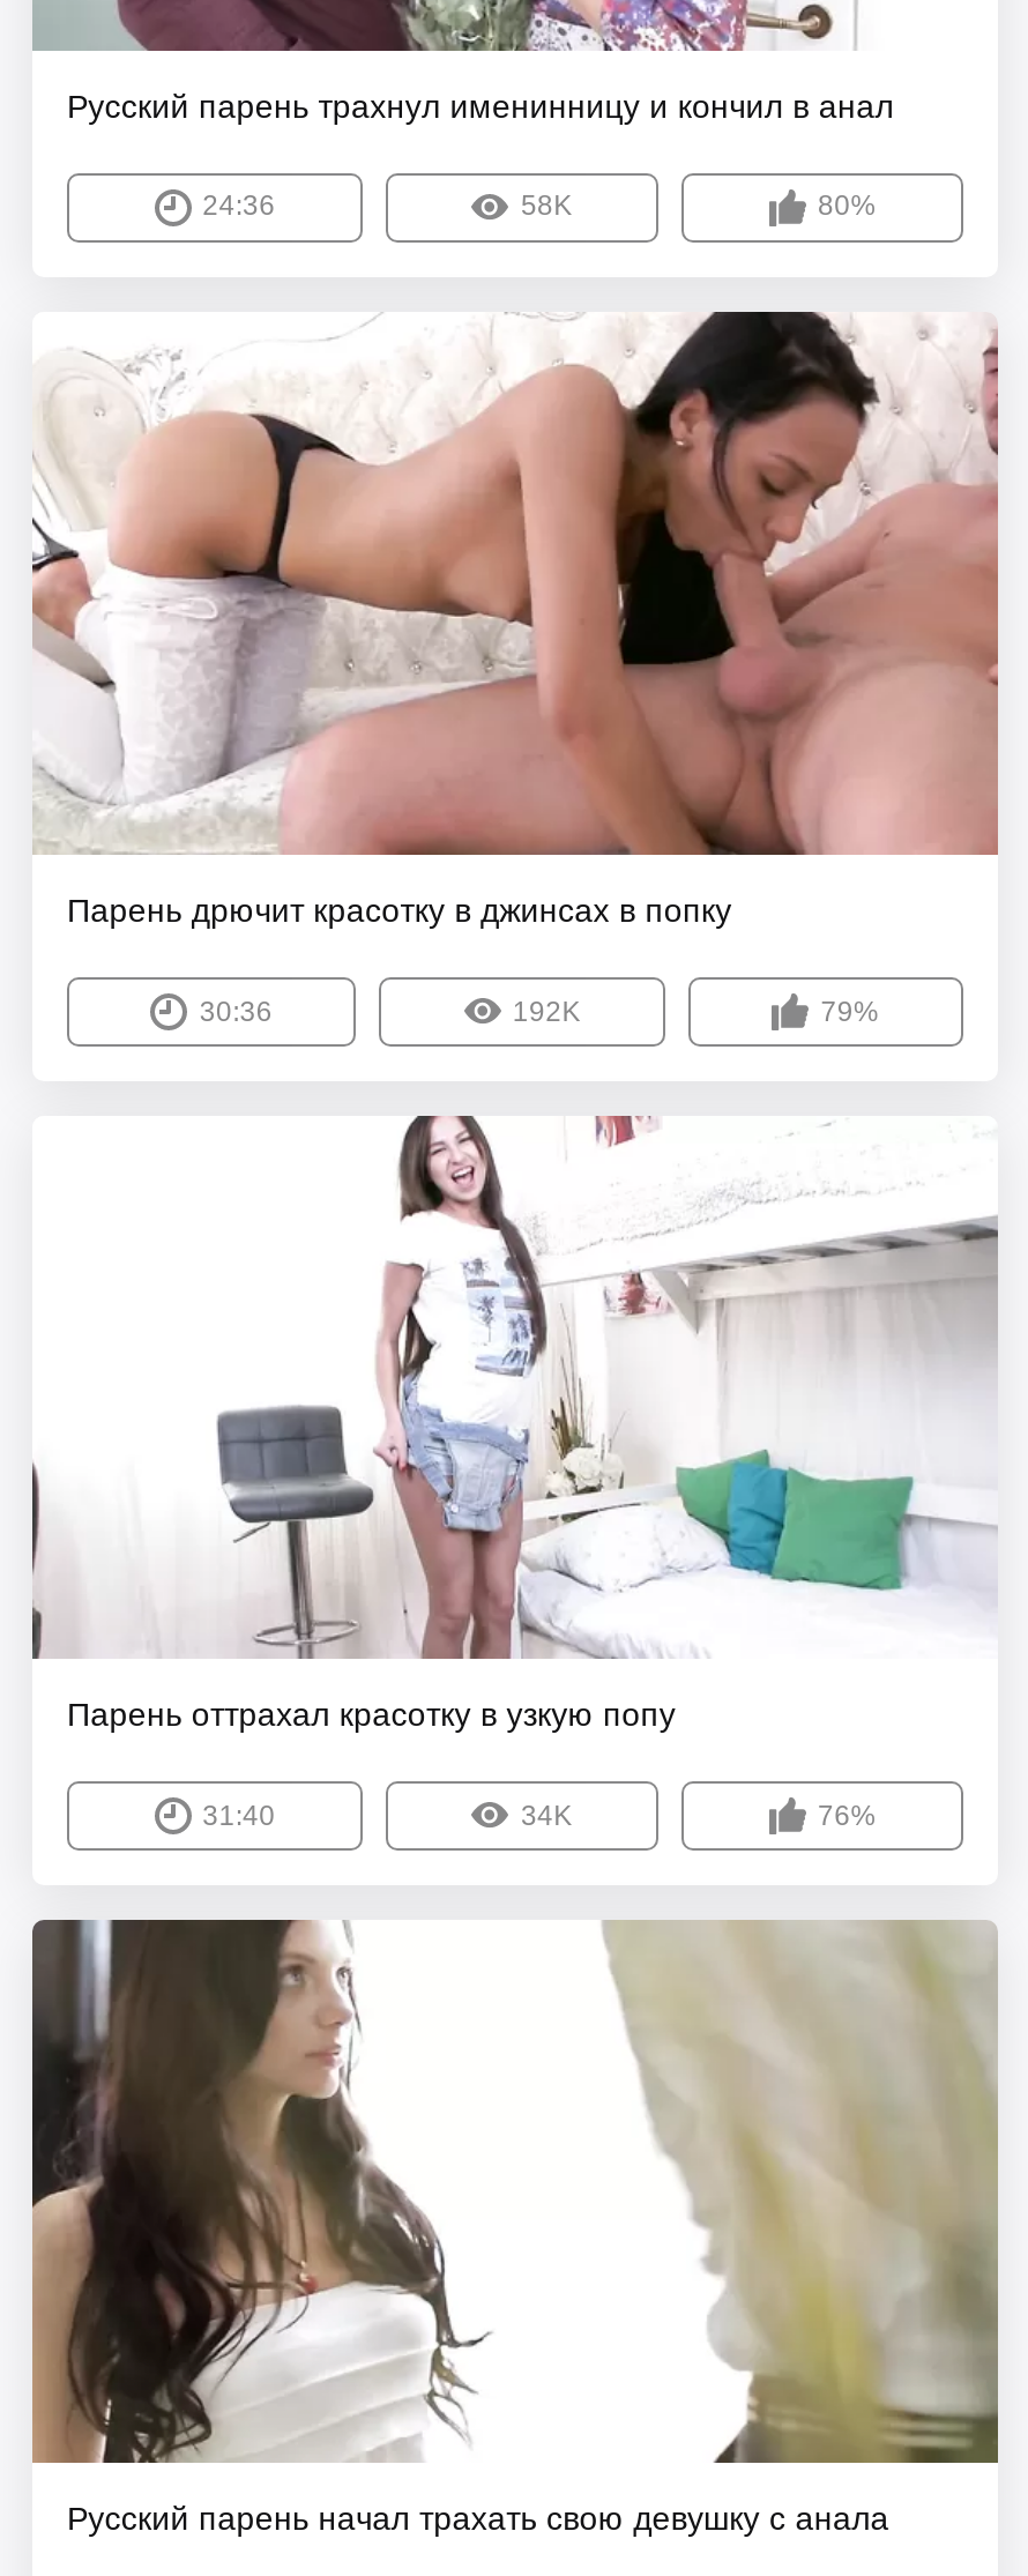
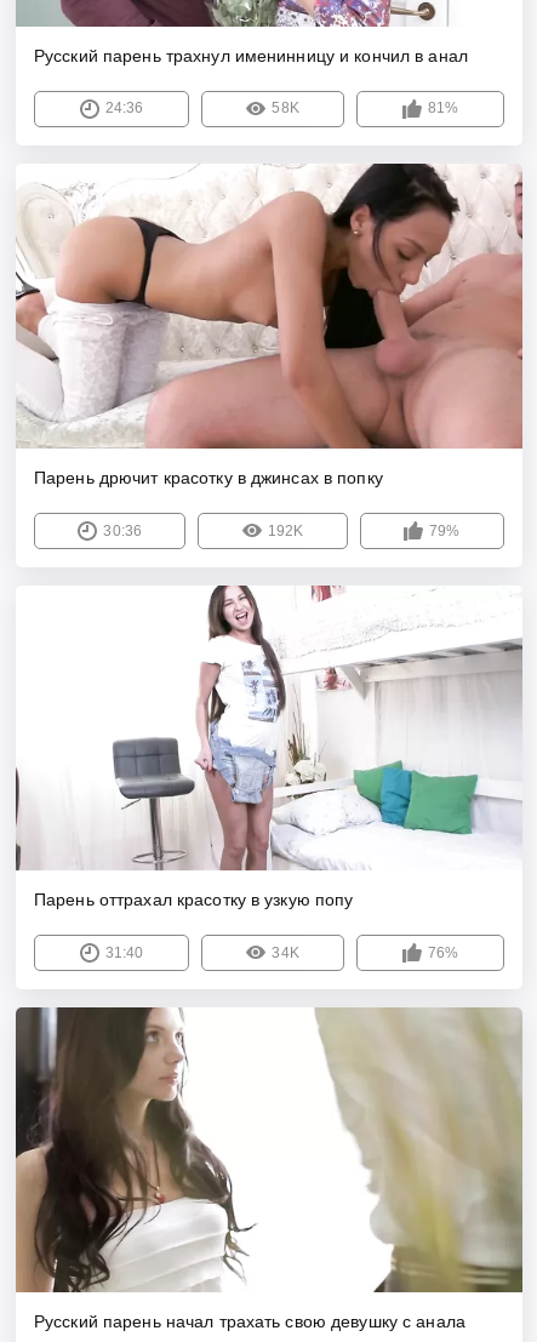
- 80%
+ 81%
